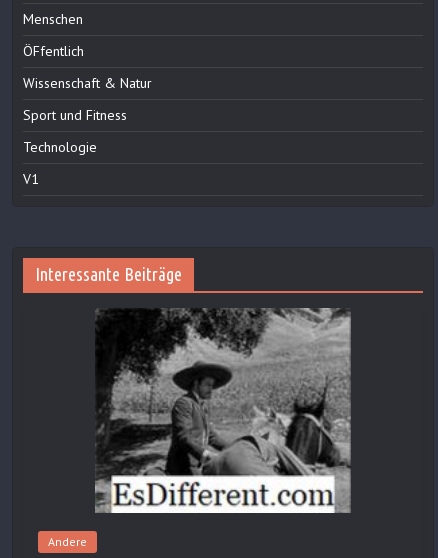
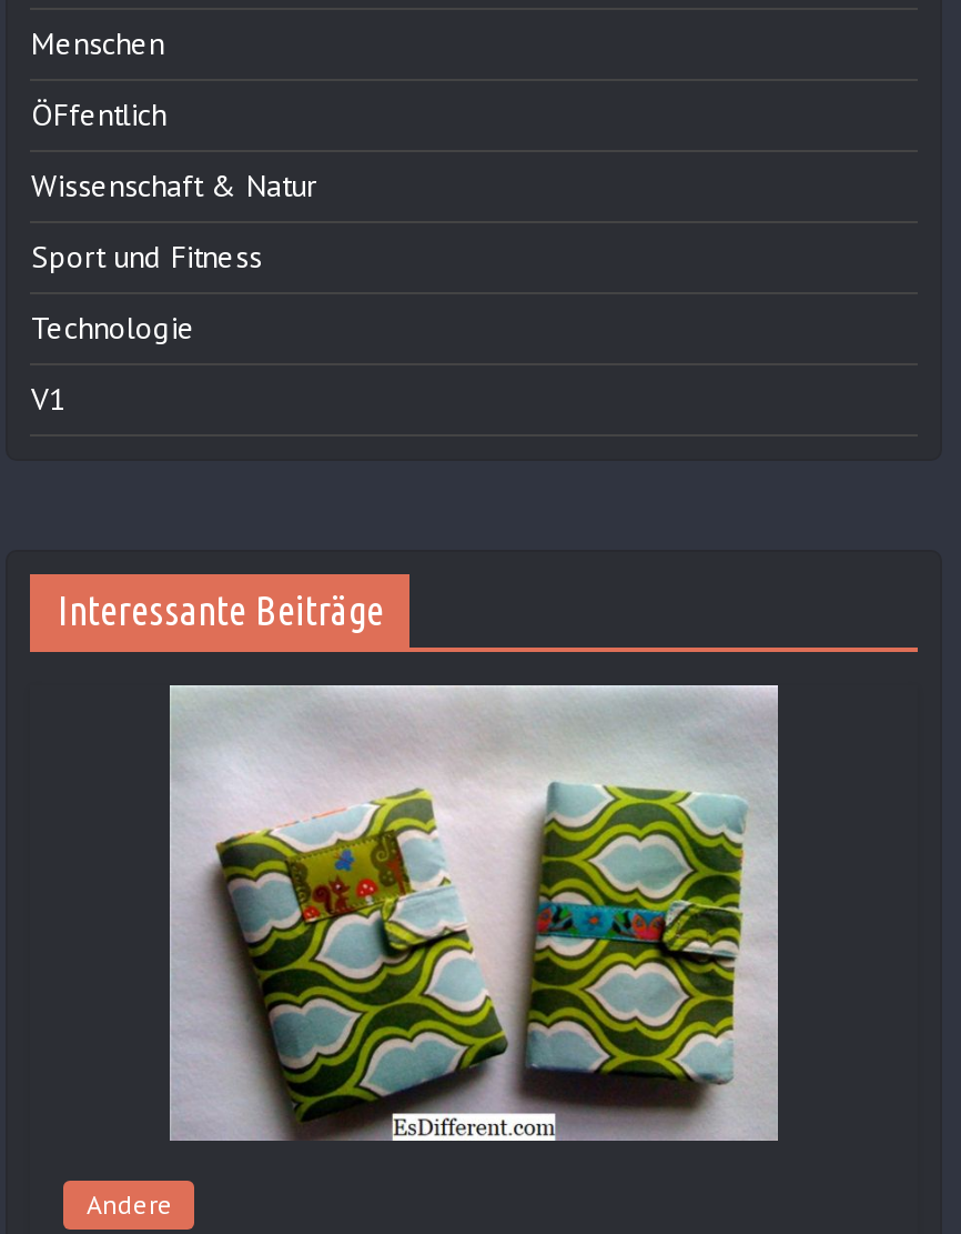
- [image]
+ [image]
